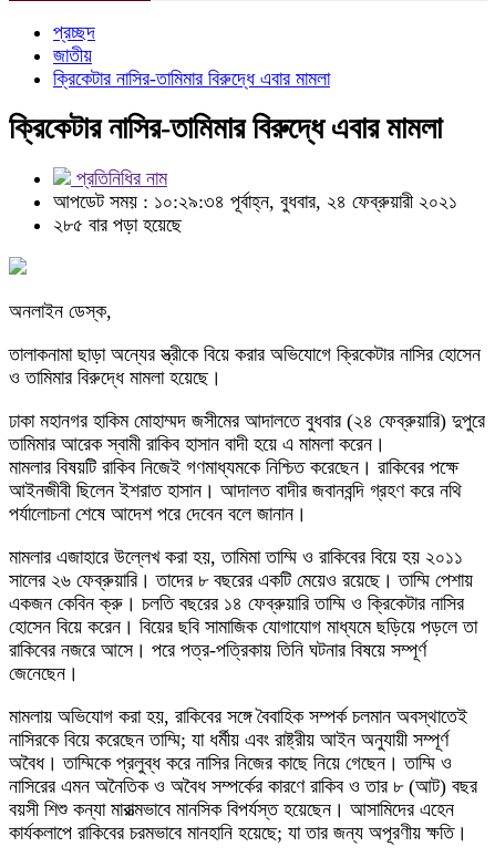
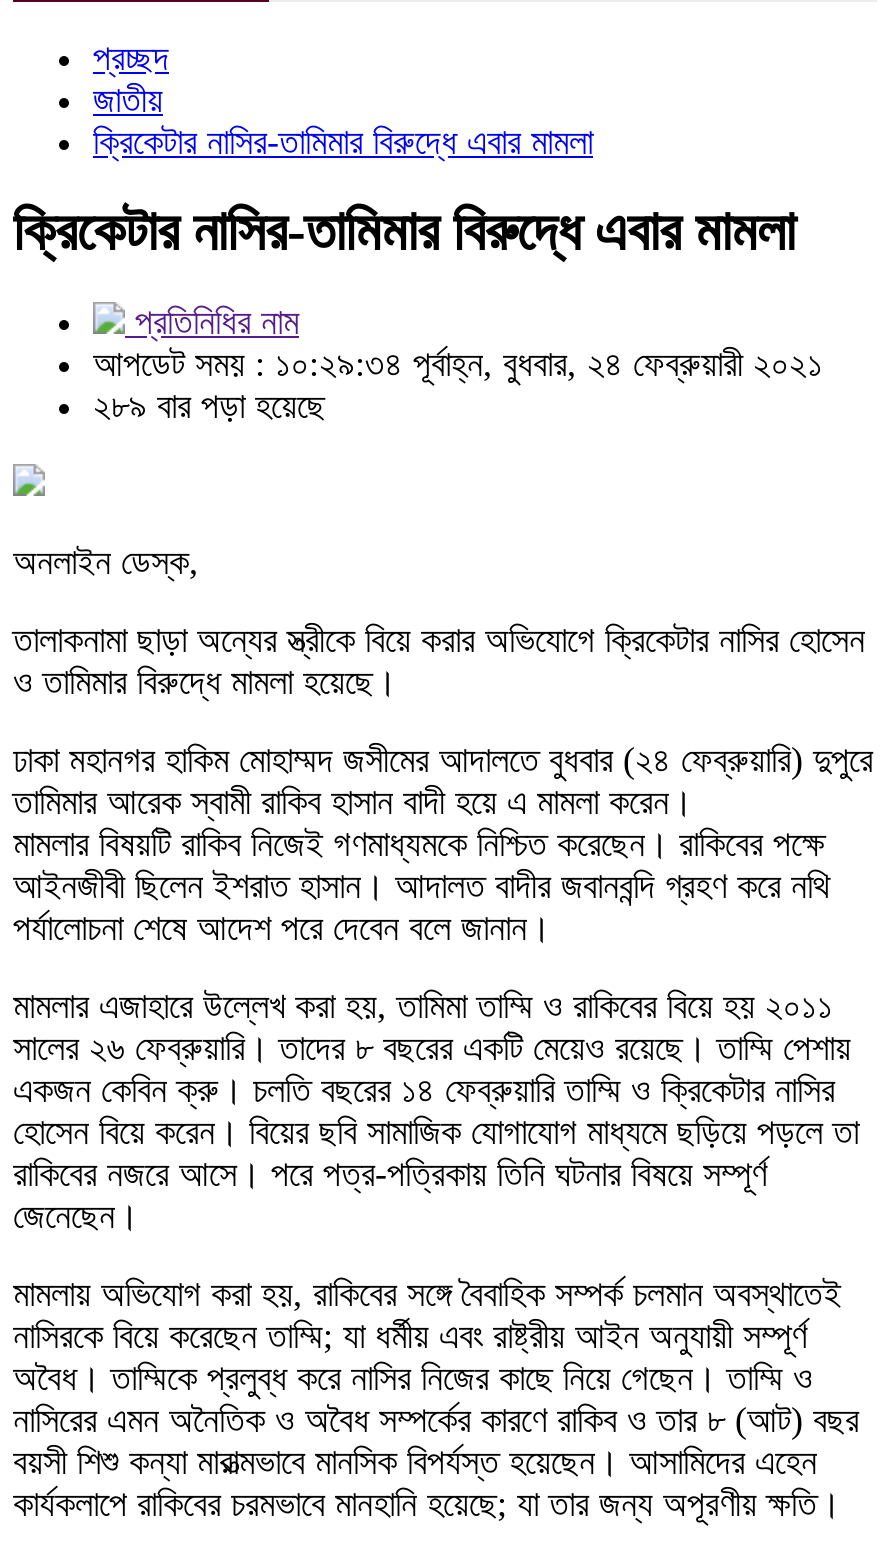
- ২৮৫ বার পড়া হয়েছে
+ ২৮৯ বার পড়া হয়েছে
